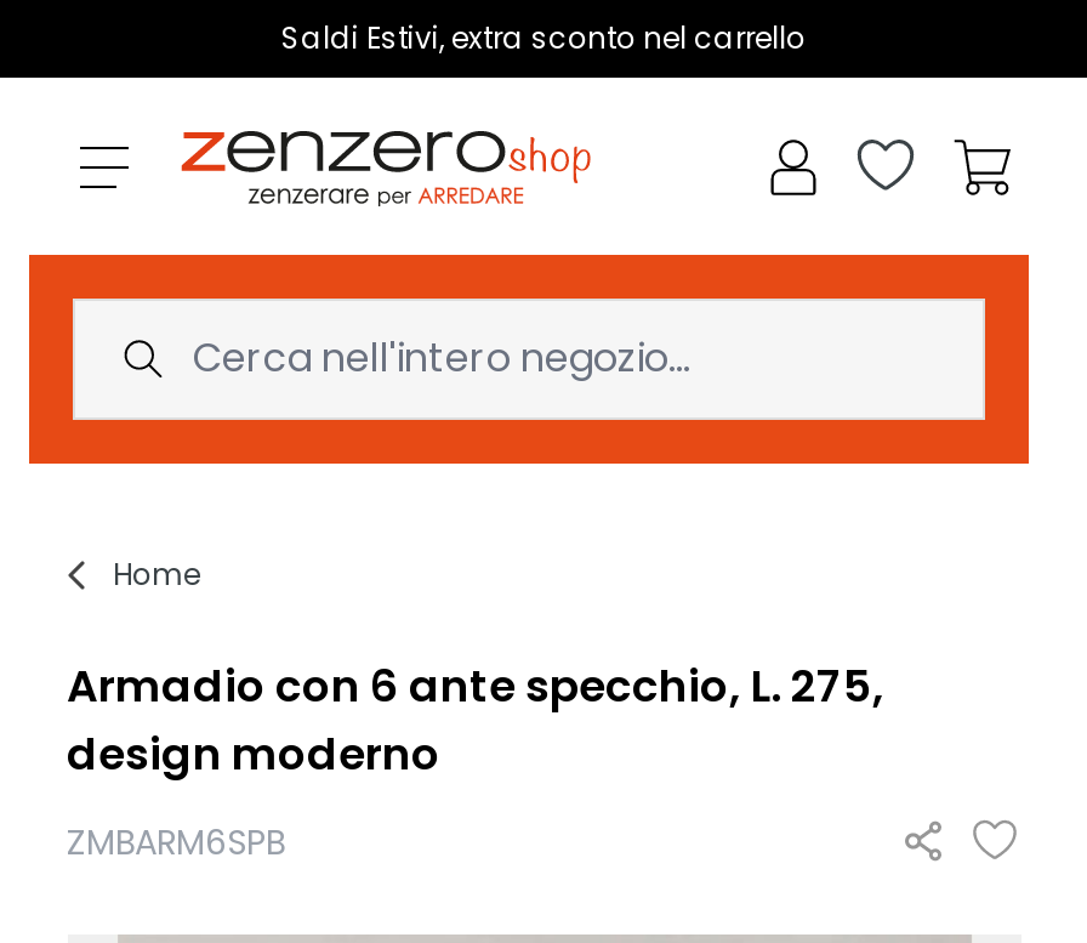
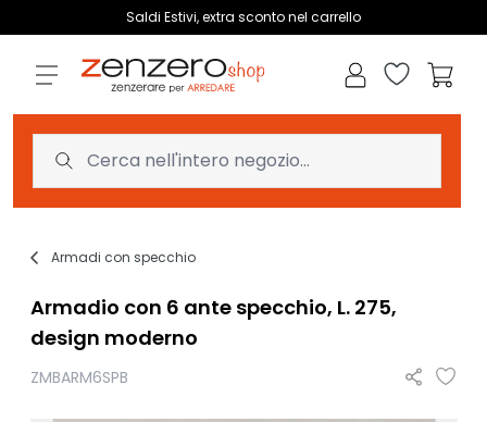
- Home
+ Armadi con specchio
